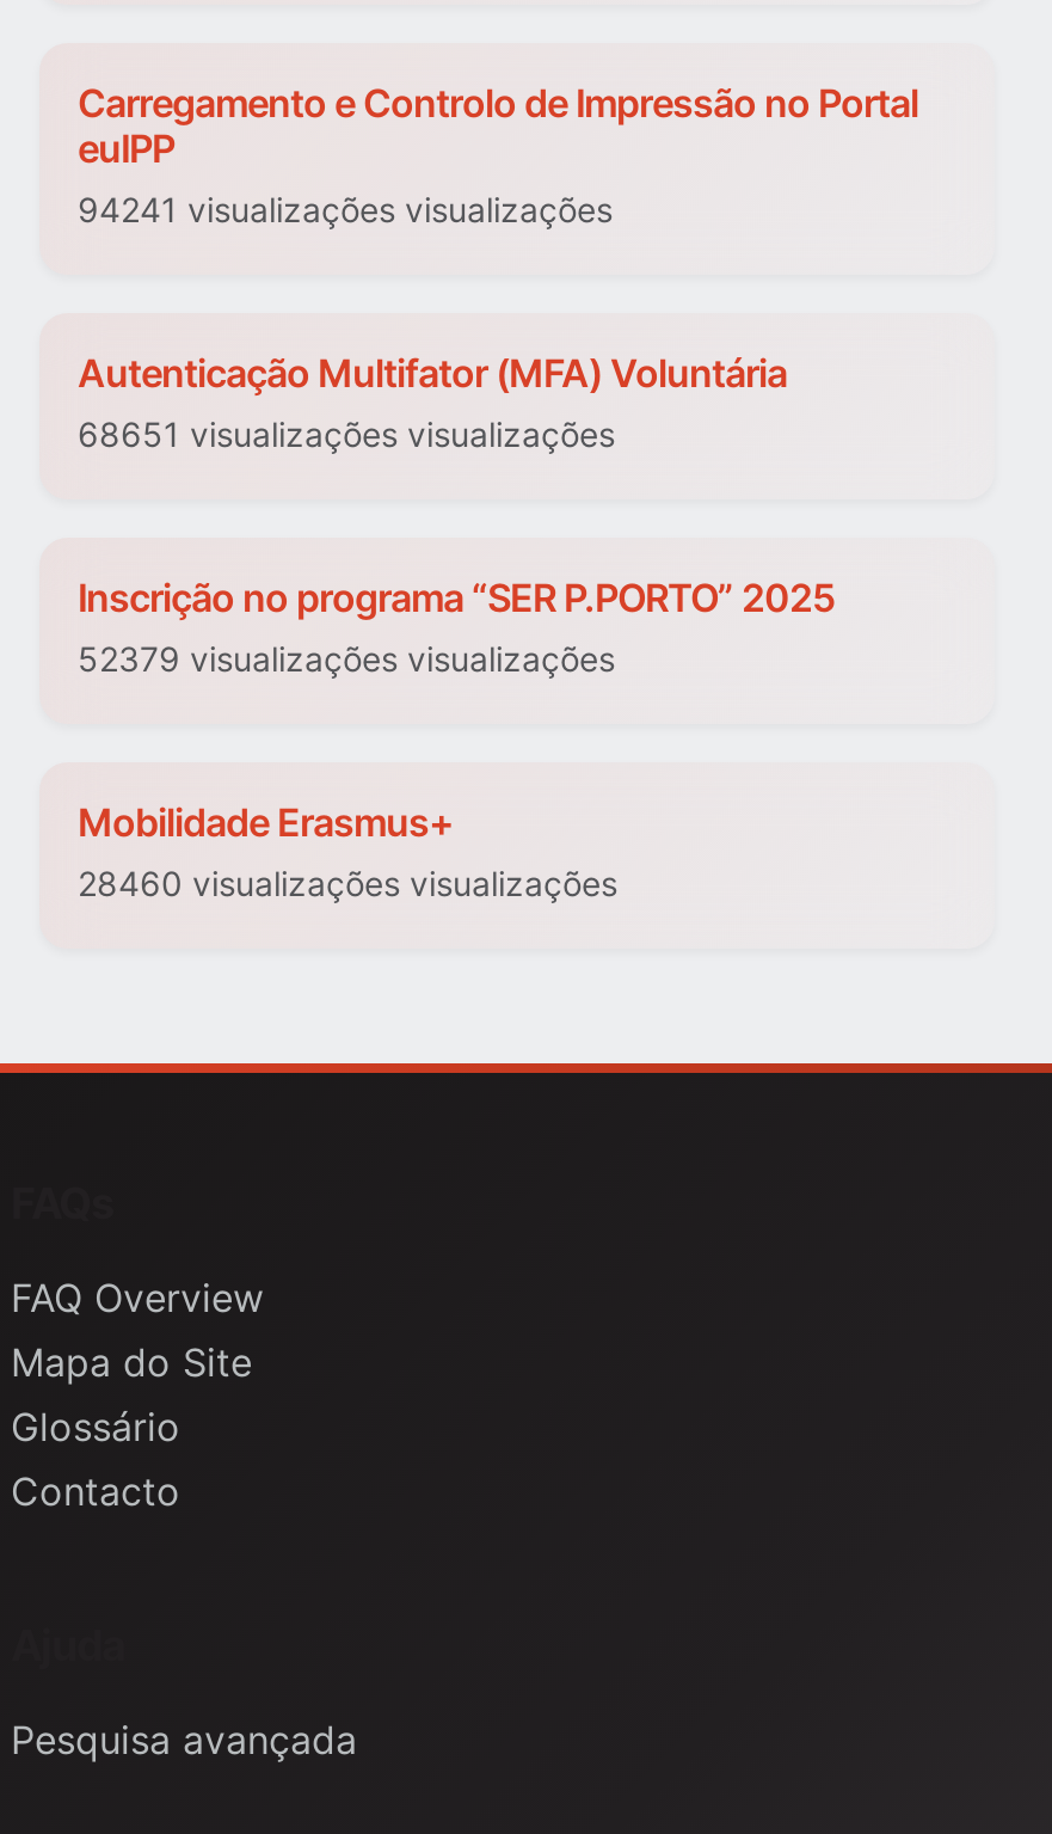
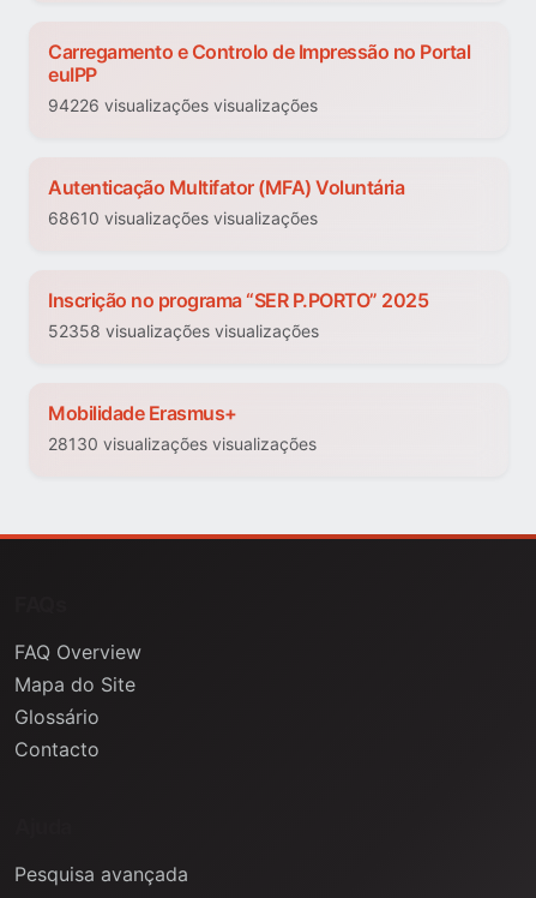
- 94241 visualizações visualizações
+ 94226 visualizações visualizações

- 68651 visualizações visualizações
+ 68610 visualizações visualizações

- 52379 visualizações visualizações
+ 52358 visualizações visualizações

- 28460 visualizações visualizações
+ 28130 visualizações visualizações
